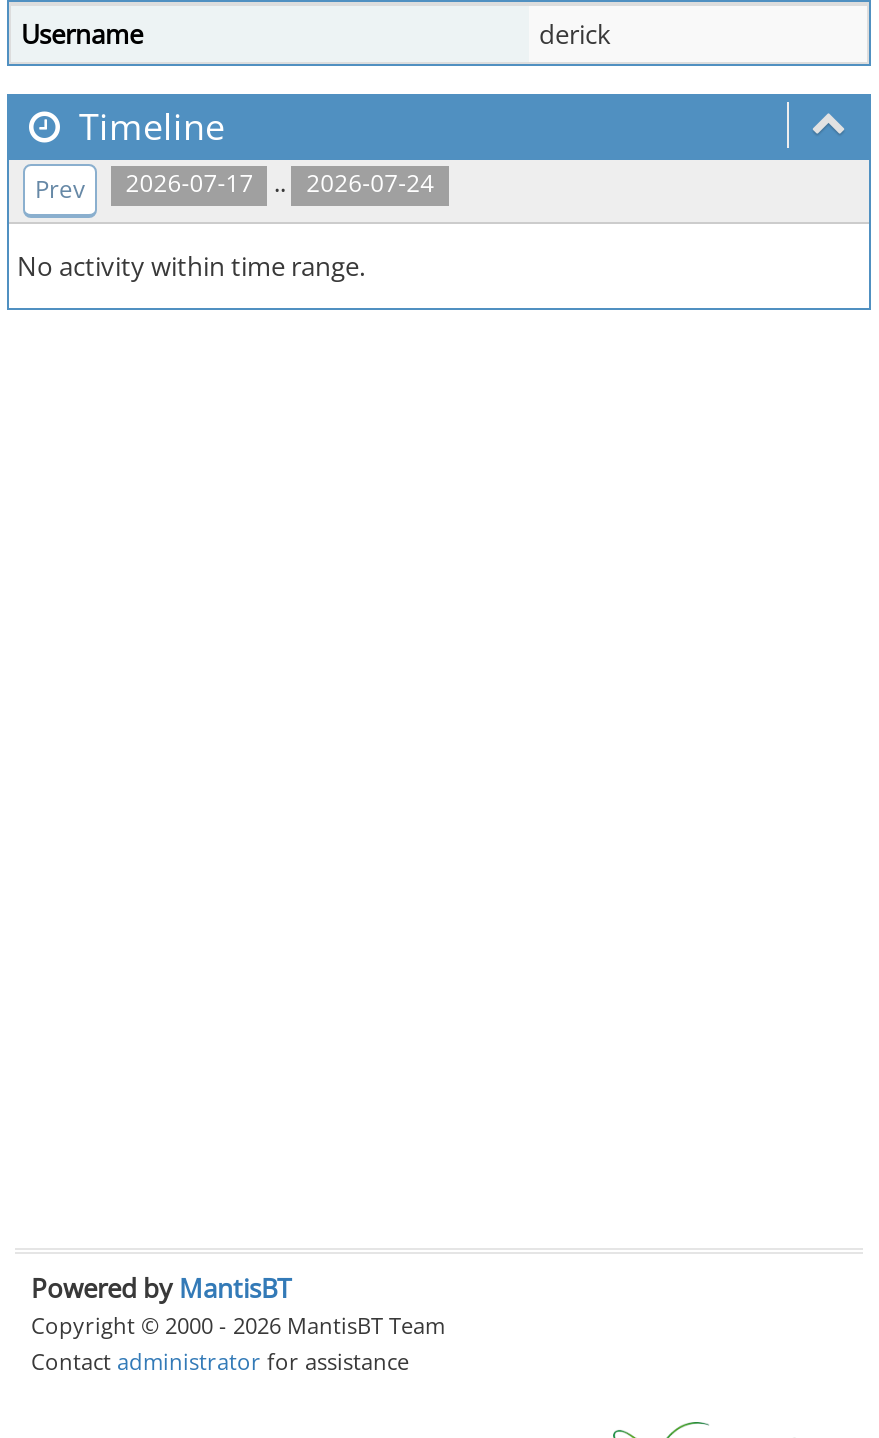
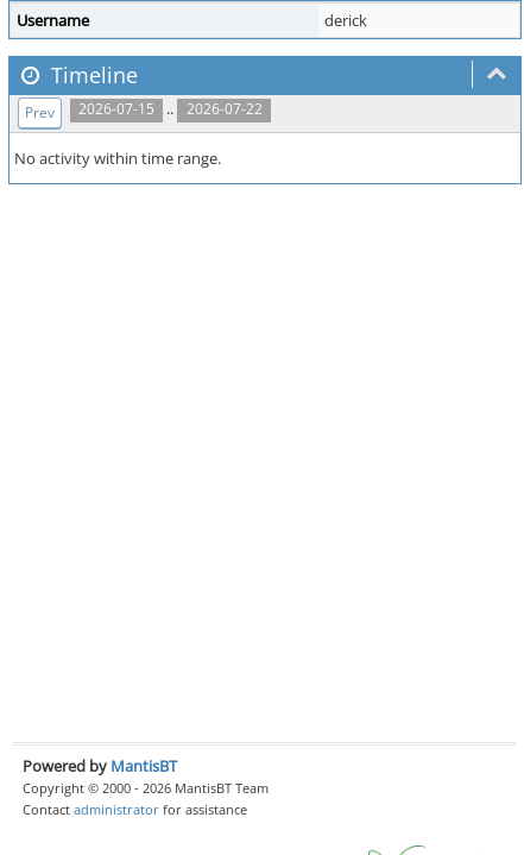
- Prev 2026-07-17 .. 2026-07-24
+ Prev 2026-07-15 .. 2026-07-22
